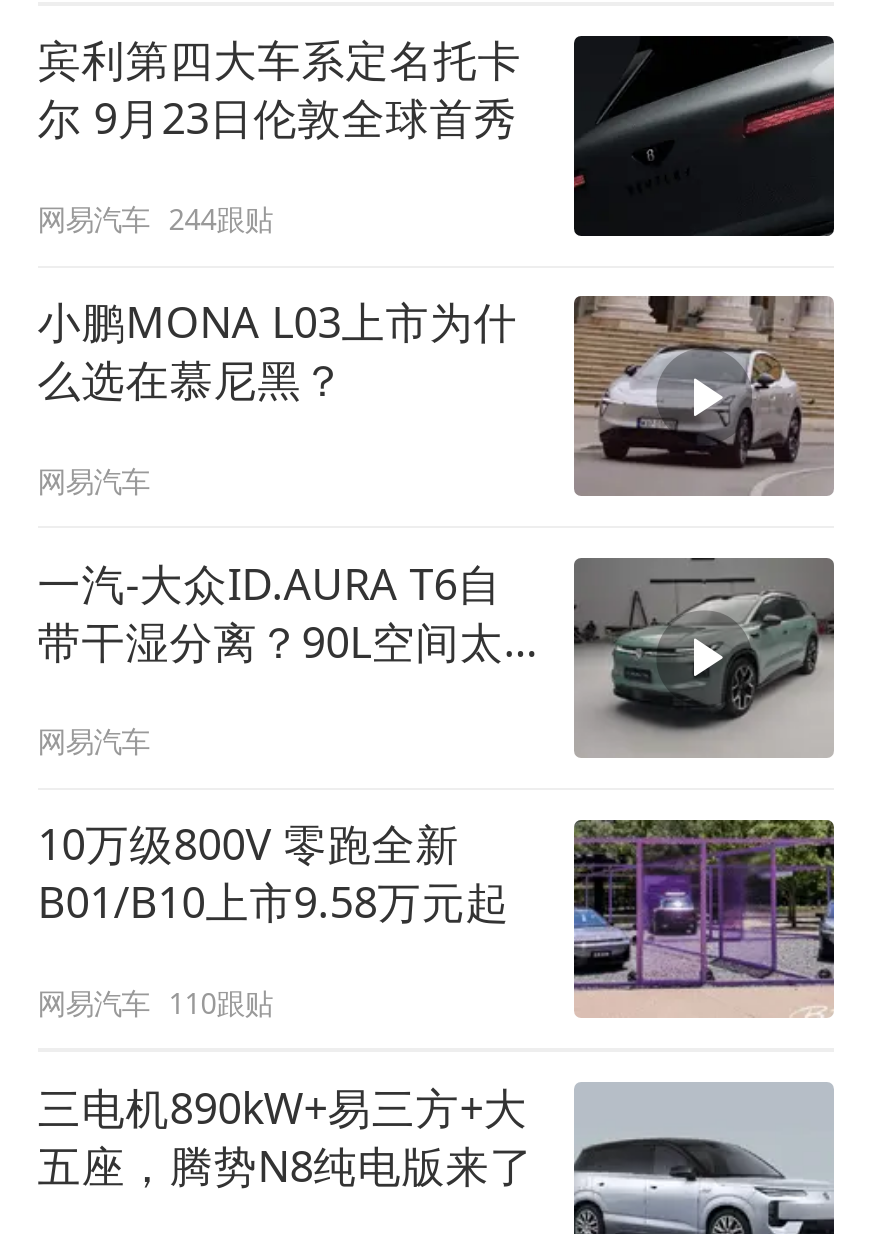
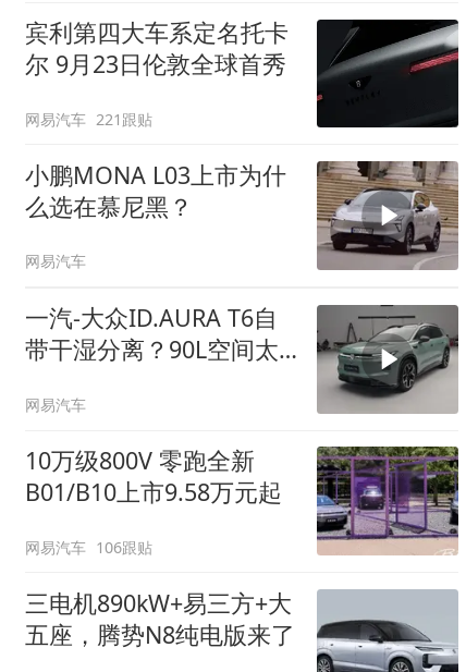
- 网易汽车 244跟贴
+ 网易汽车 221跟贴

- 网易汽车 110跟贴
+ 网易汽车 106跟贴
